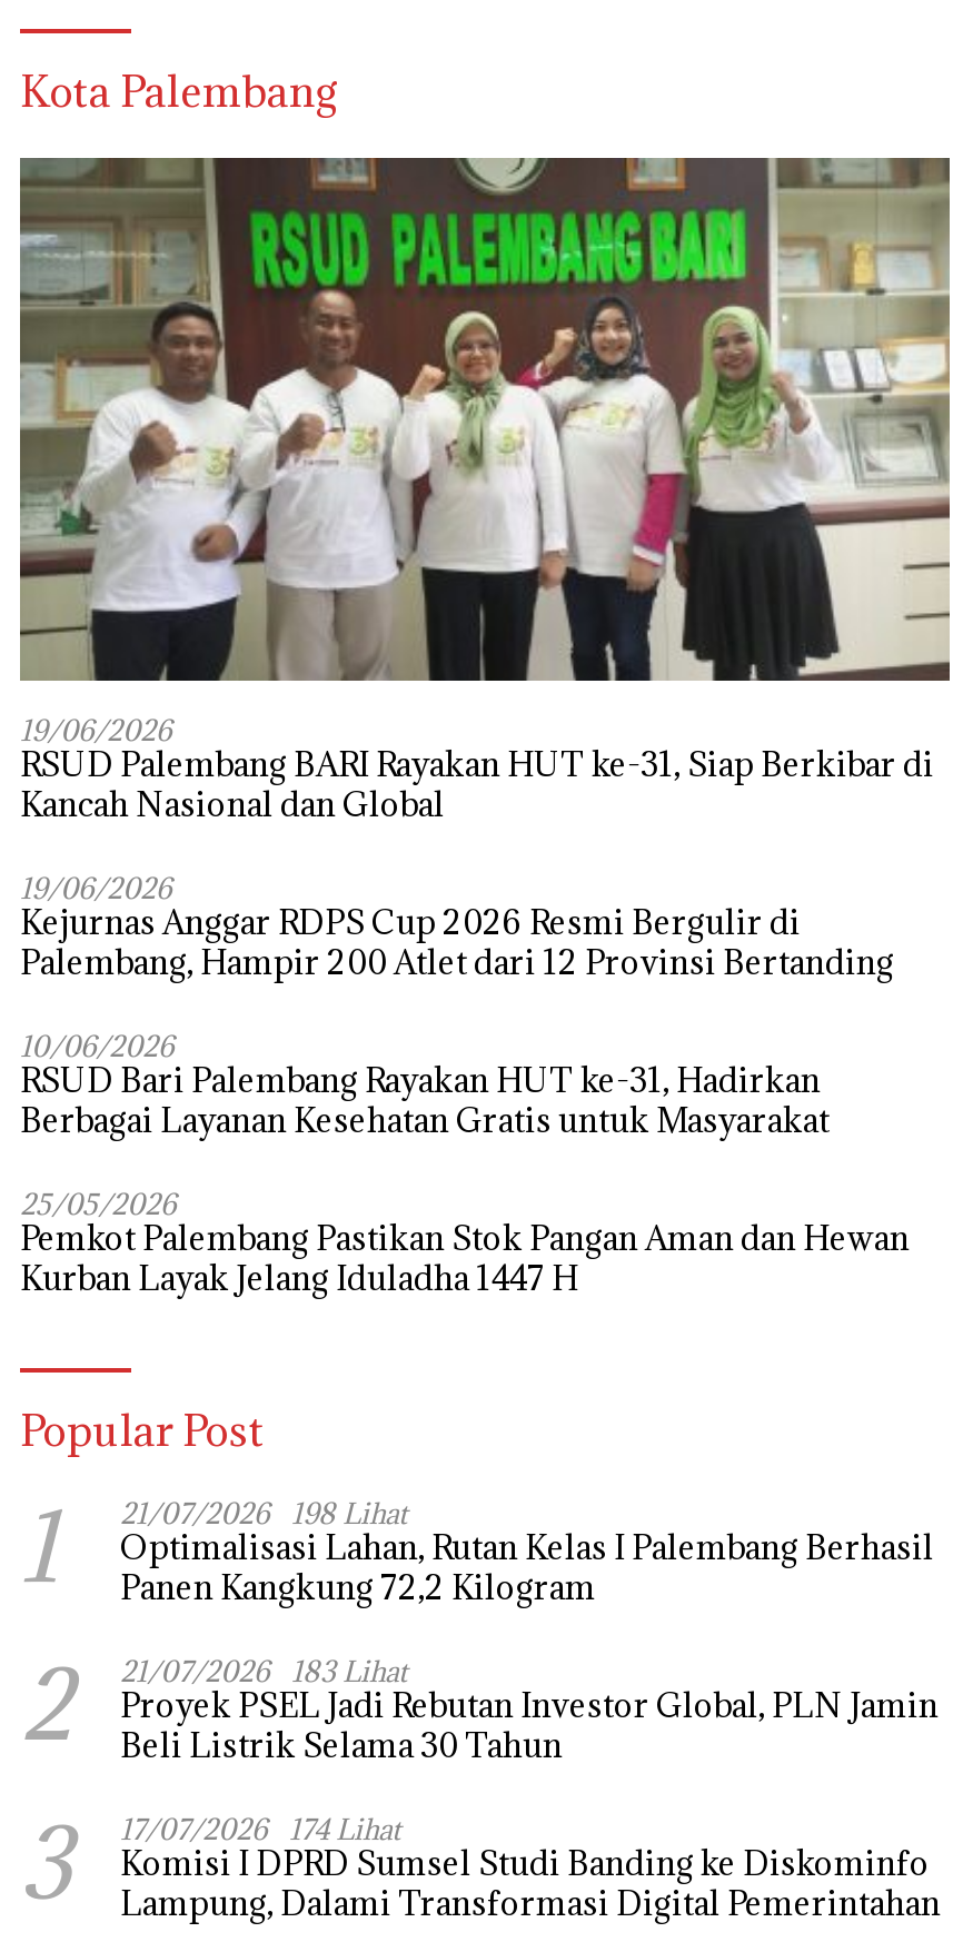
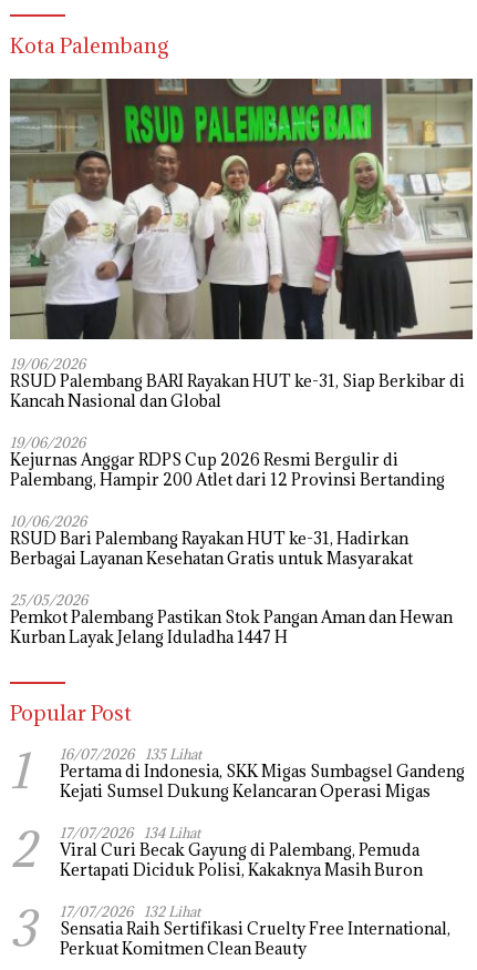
- 21/07/2026
- 198 Lihat
- Optimalisasi Lahan, Rutan Kelas I Palembang Berhasil
- Panen Kangkung 72,2 Kilogram
+ 16/07/2026
+ 135 Lihat
+ Pertama di Indonesia, SKK Migas Sumbagsel Gandeng
+ Kejati Sumsel Dukung Kelancaran Operasi Migas

- 21/07/2026
- 183 Lihat
- Proyek PSEL Jadi Rebutan Investor Global, PLN Jamin
- Beli Listrik Selama 30 Tahun
+ 17/07/2026
+ 134 Lihat
+ Viral Curi Becak Gayung di Palembang, Pemuda
+ Kertapati Diciduk Polisi, Kakaknya Masih Buron

- 174 Lihat
- Komisi I DPRD Sumsel Studi Banding ke Diskominfo
- Lampung, Dalami Transformasi Digital Pemerintahan
+ 132 Lihat
+ Sensatia Raih Sertifikasi Cruelty Free International,
+ Perkuat Komitmen Clean Beauty
